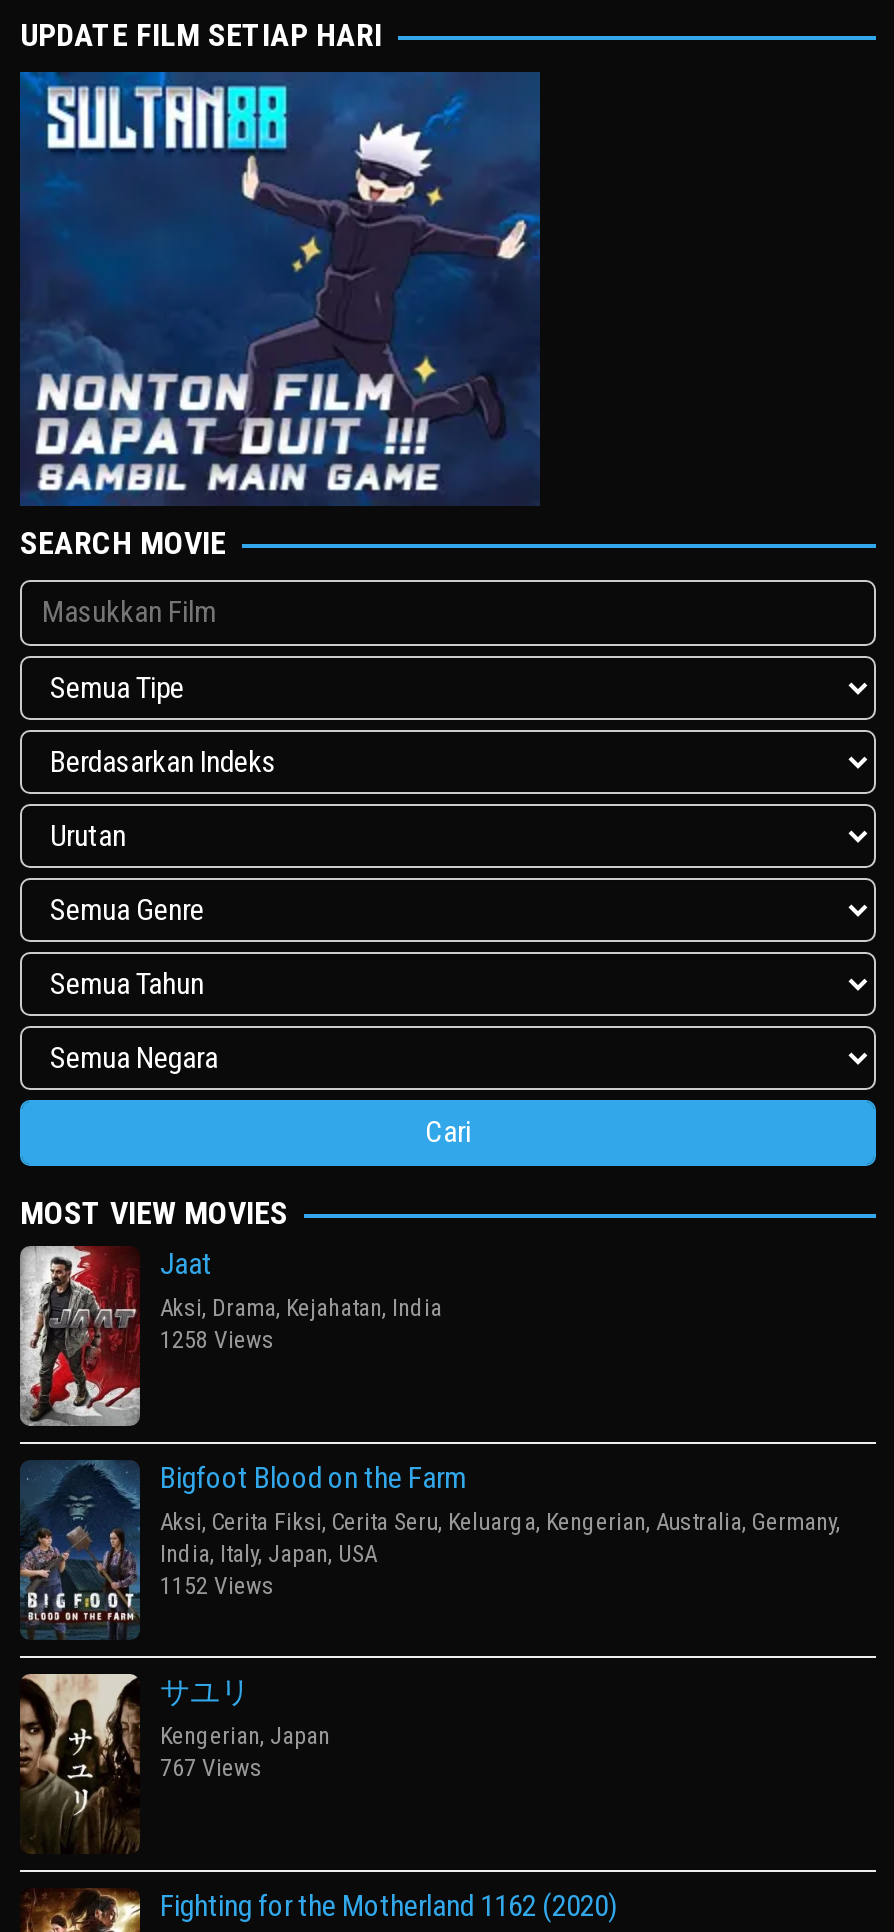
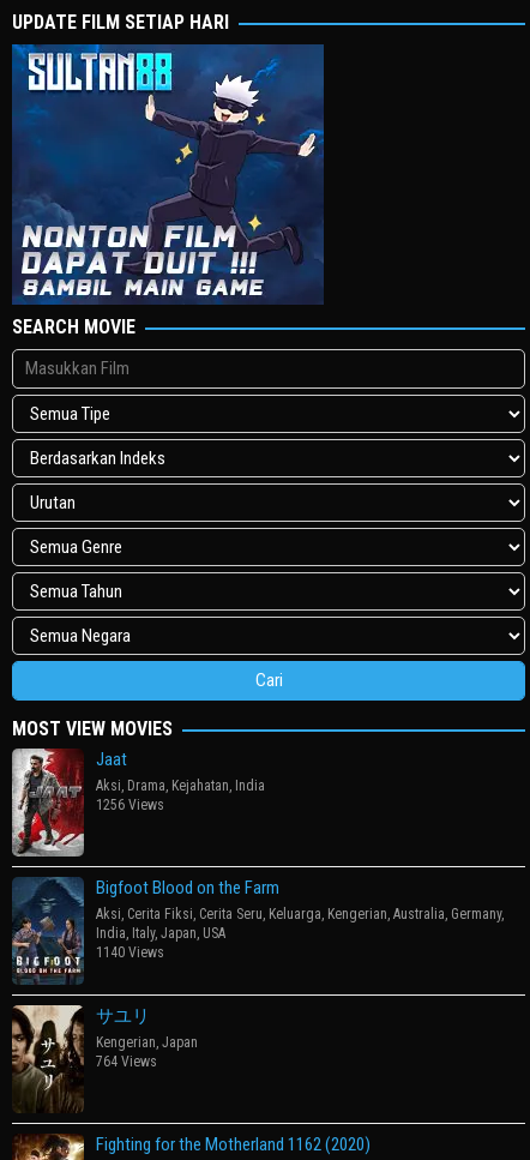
- 1258 Views
+ 1256 Views

- 1152 Views
+ 1140 Views

- 767 Views
+ 764 Views
